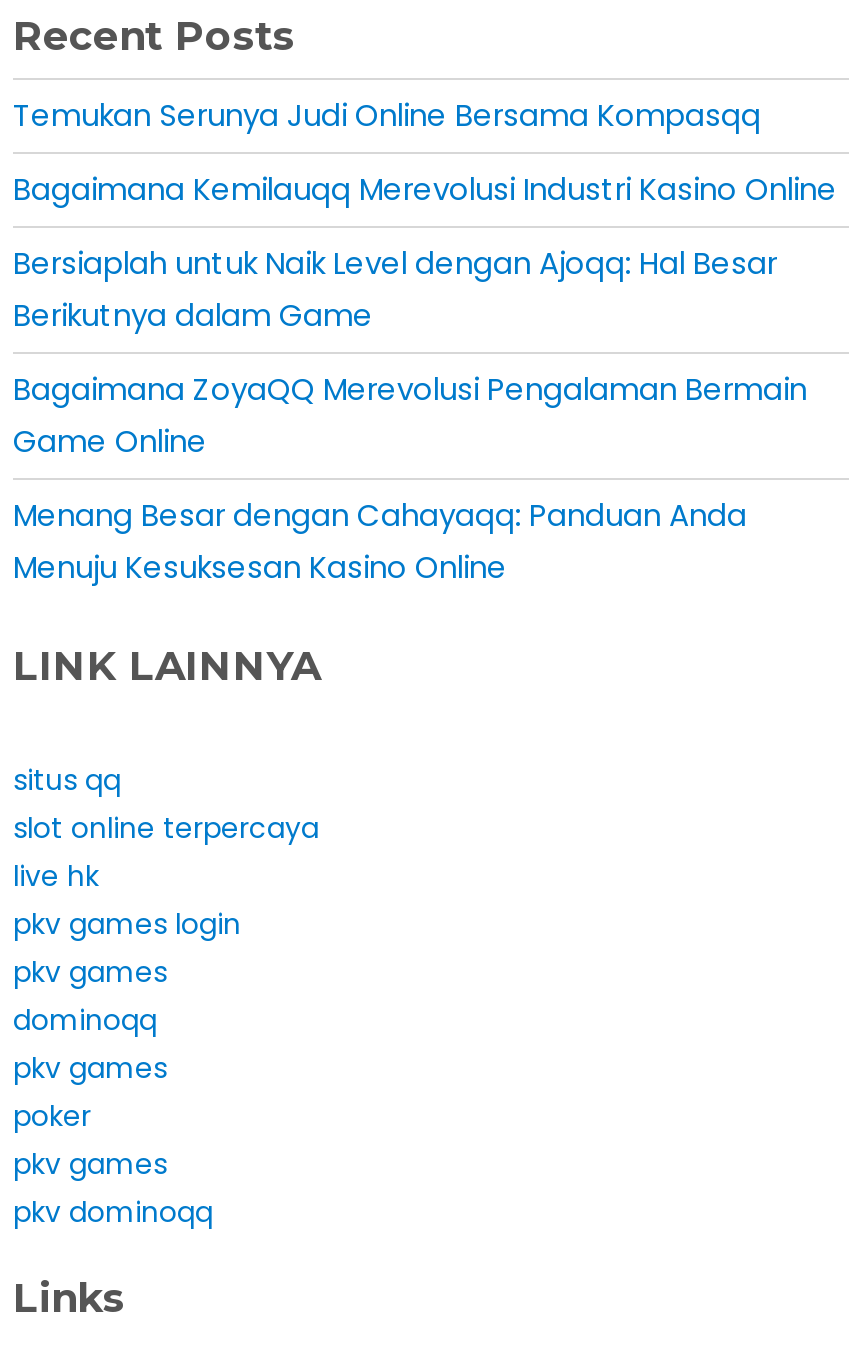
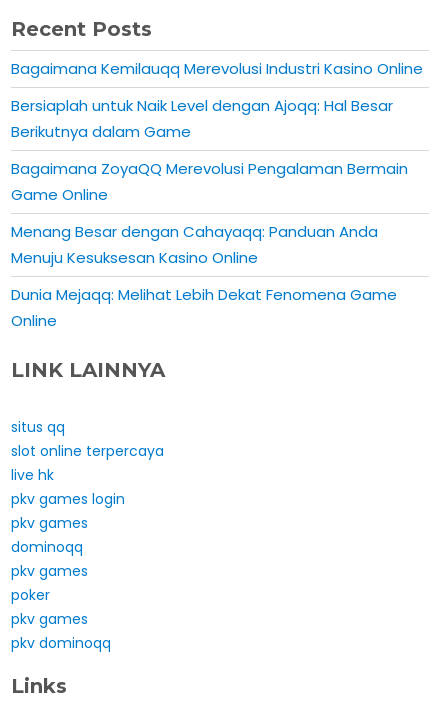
- Temukan Serunya Judi Online Bersama Kompasqq

moved up: Bagaimana Kemilauqq Merevolusi Industri Kasino Online | Bersiaplah untuk Naik Level dengan Ajoqq: Hal Besar | Berikutnya dalam Game | Bagaimana ZoyaQQ Merevolusi Pengalaman Bermain | Game Online | Menang Besar dengan Cahayaqq: Panduan Anda | Menuju Kesuksesan Kasino Online

+ Dunia Mejaqq: Melihat Lebih Dekat Fenomena Game
+ Online
